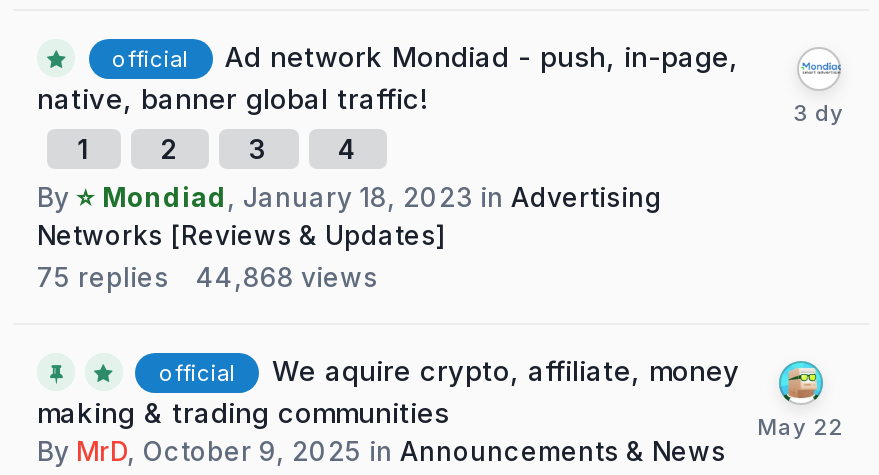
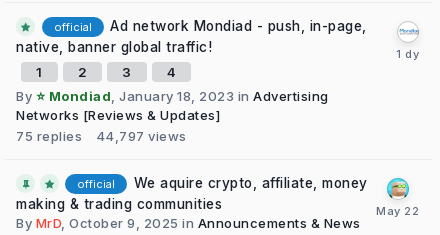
- 75 replies 44,868 views
+ 75 replies 44,797 views
